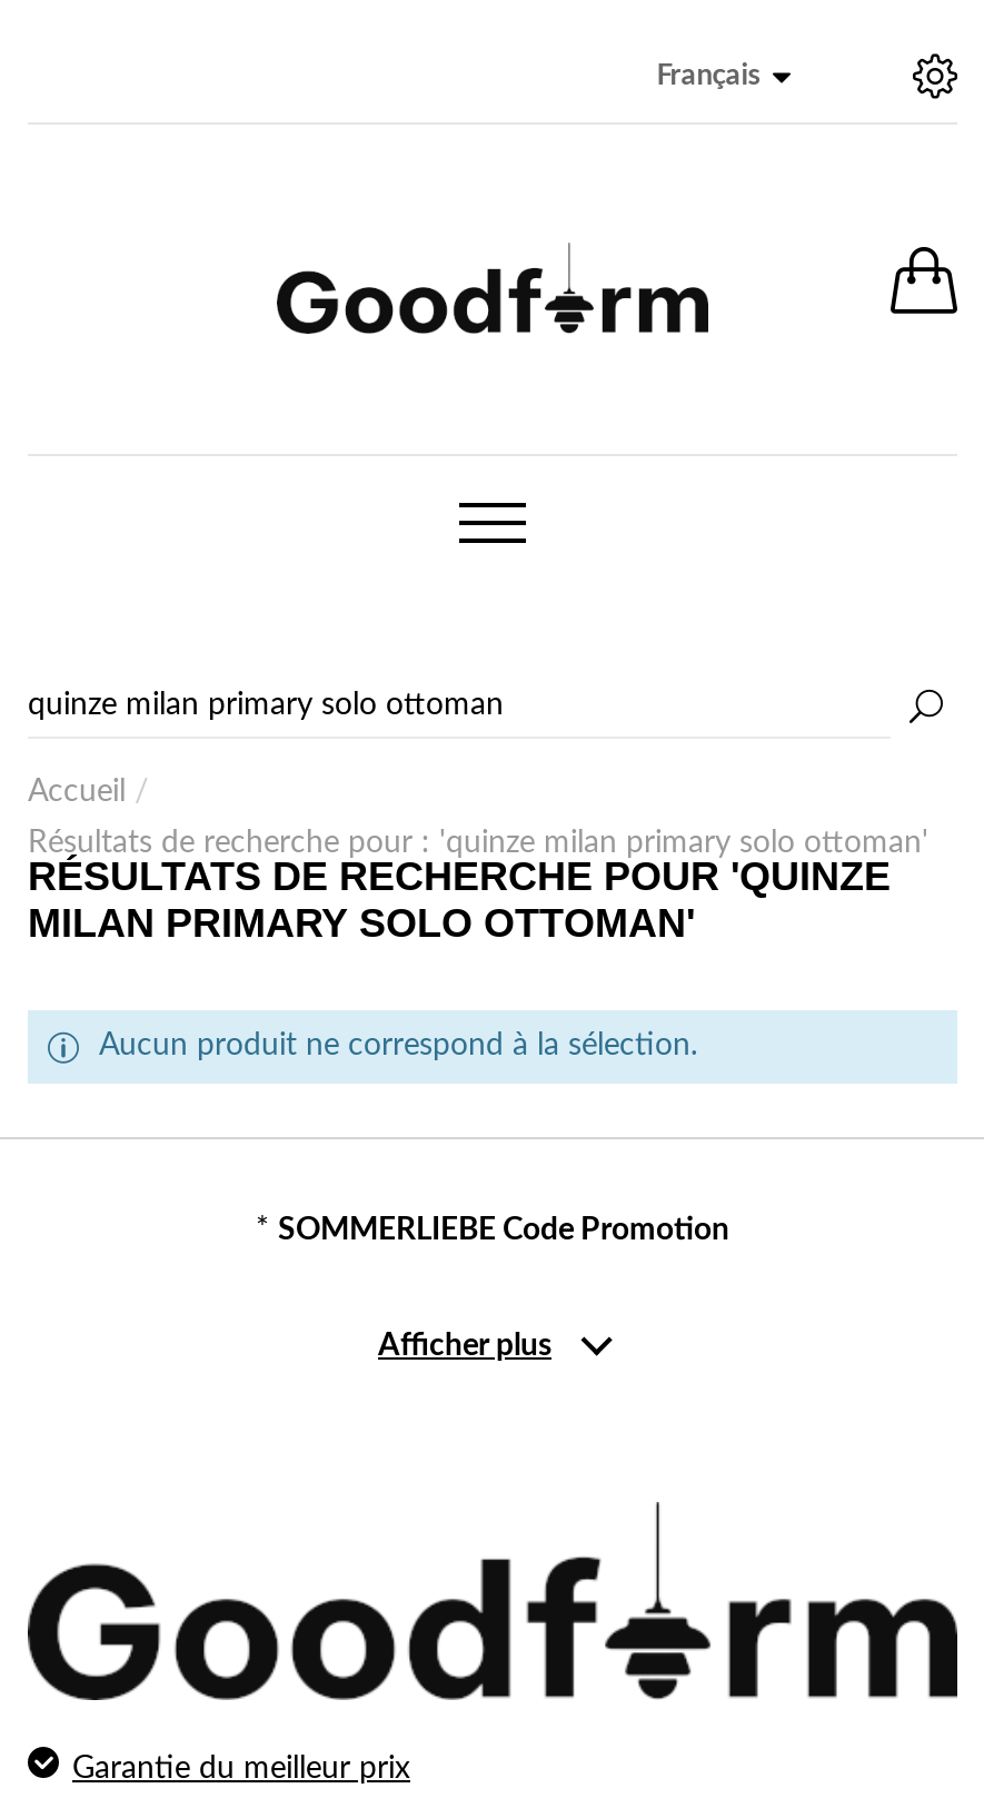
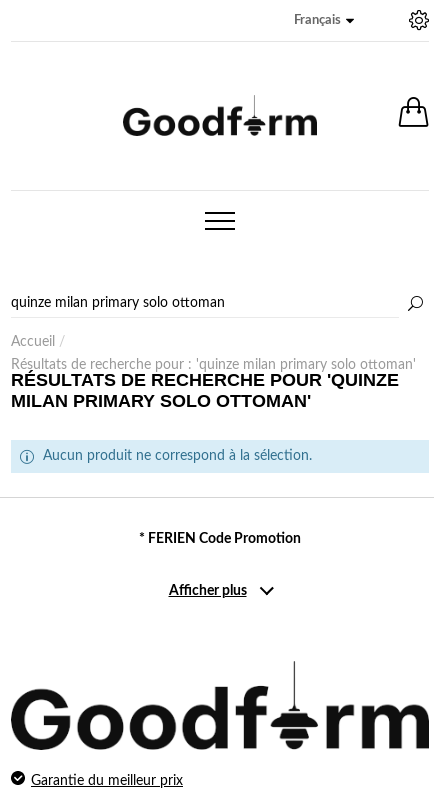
- * SOMMERLIEBE Code Promotion
+ * FERIEN Code Promotion
